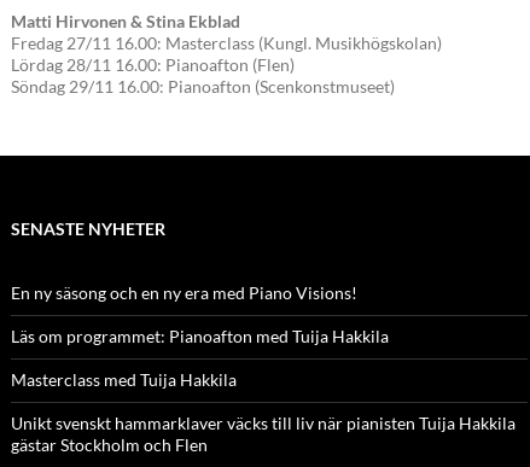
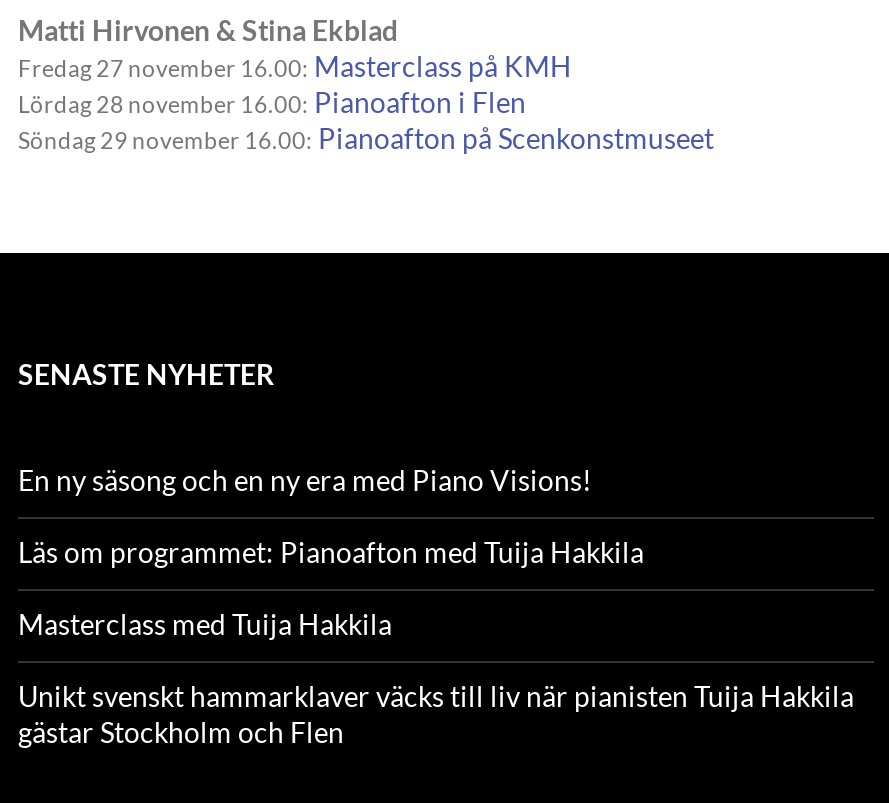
- Fredag 27/11 16.00: Masterclass (Kungl. Musikhögskolan)
- Lördag 28/11 16.00: Pianoafton (Flen)
- Söndag 29/11 16.00: Pianoafton (Scenkonstmuseet)
+ Fredag 27 november 16.00: Masterclass på KMH
+ Lördag 28 november 16.00: Pianoafton i Flen
+ Söndag 29 november 16.00: Pianoafton på Scenkonstmuseet
